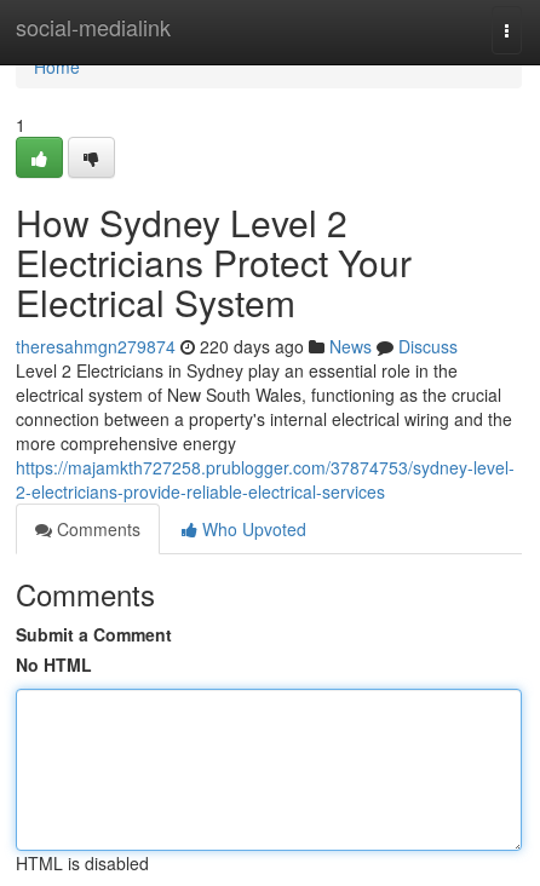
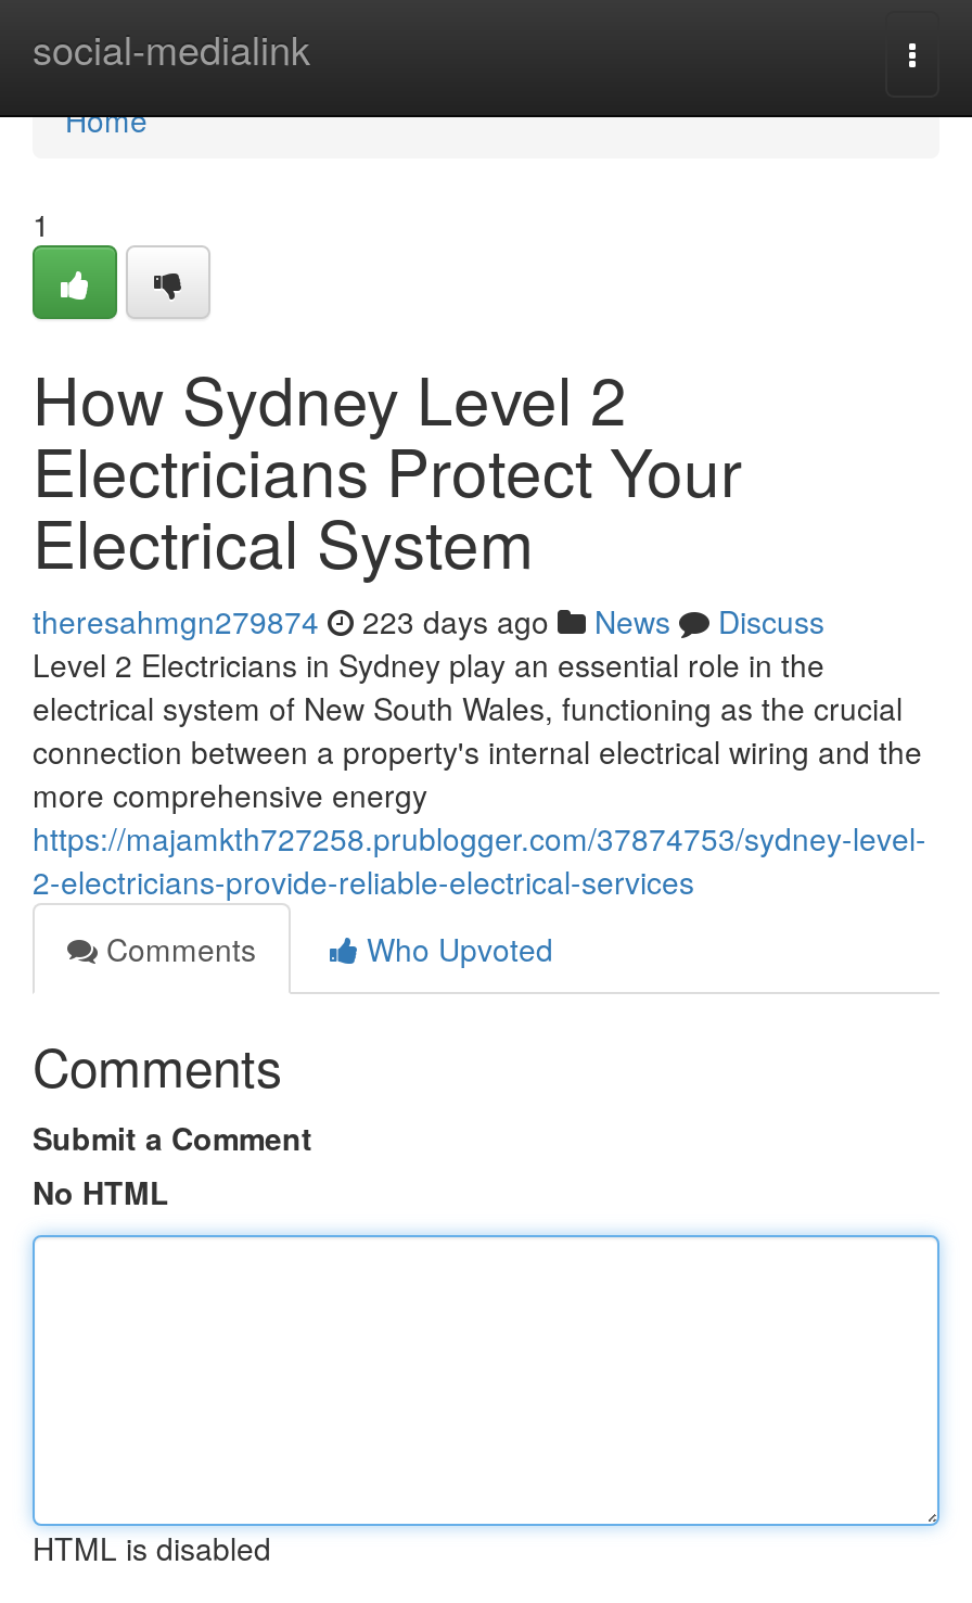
- theresahmgn279874 220 days ago News Discuss
+ theresahmgn279874 223 days ago News Discuss
